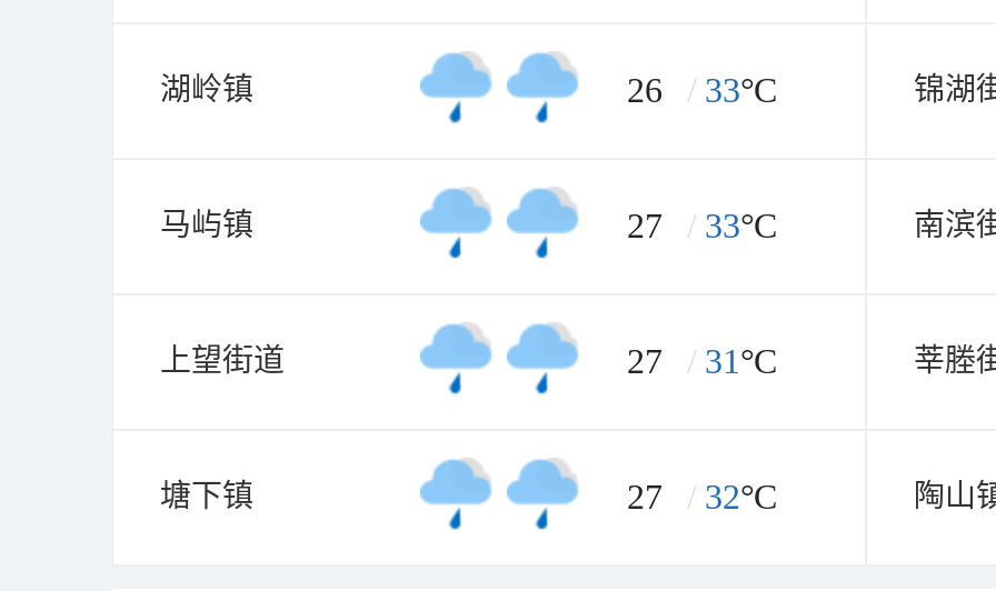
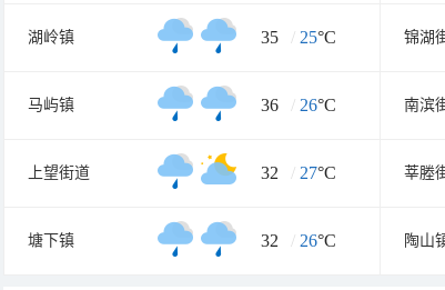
- 26
+ 35

- / 33°C
+ / 25°C

- 27
+ 36

- / 33°C
+ / 26°C

- [image]
- 27
+ [image]
+ 32

- / 31 °C
+ / 27 °C

- 27
+ 32

- / 32°C
+ / 26°C
